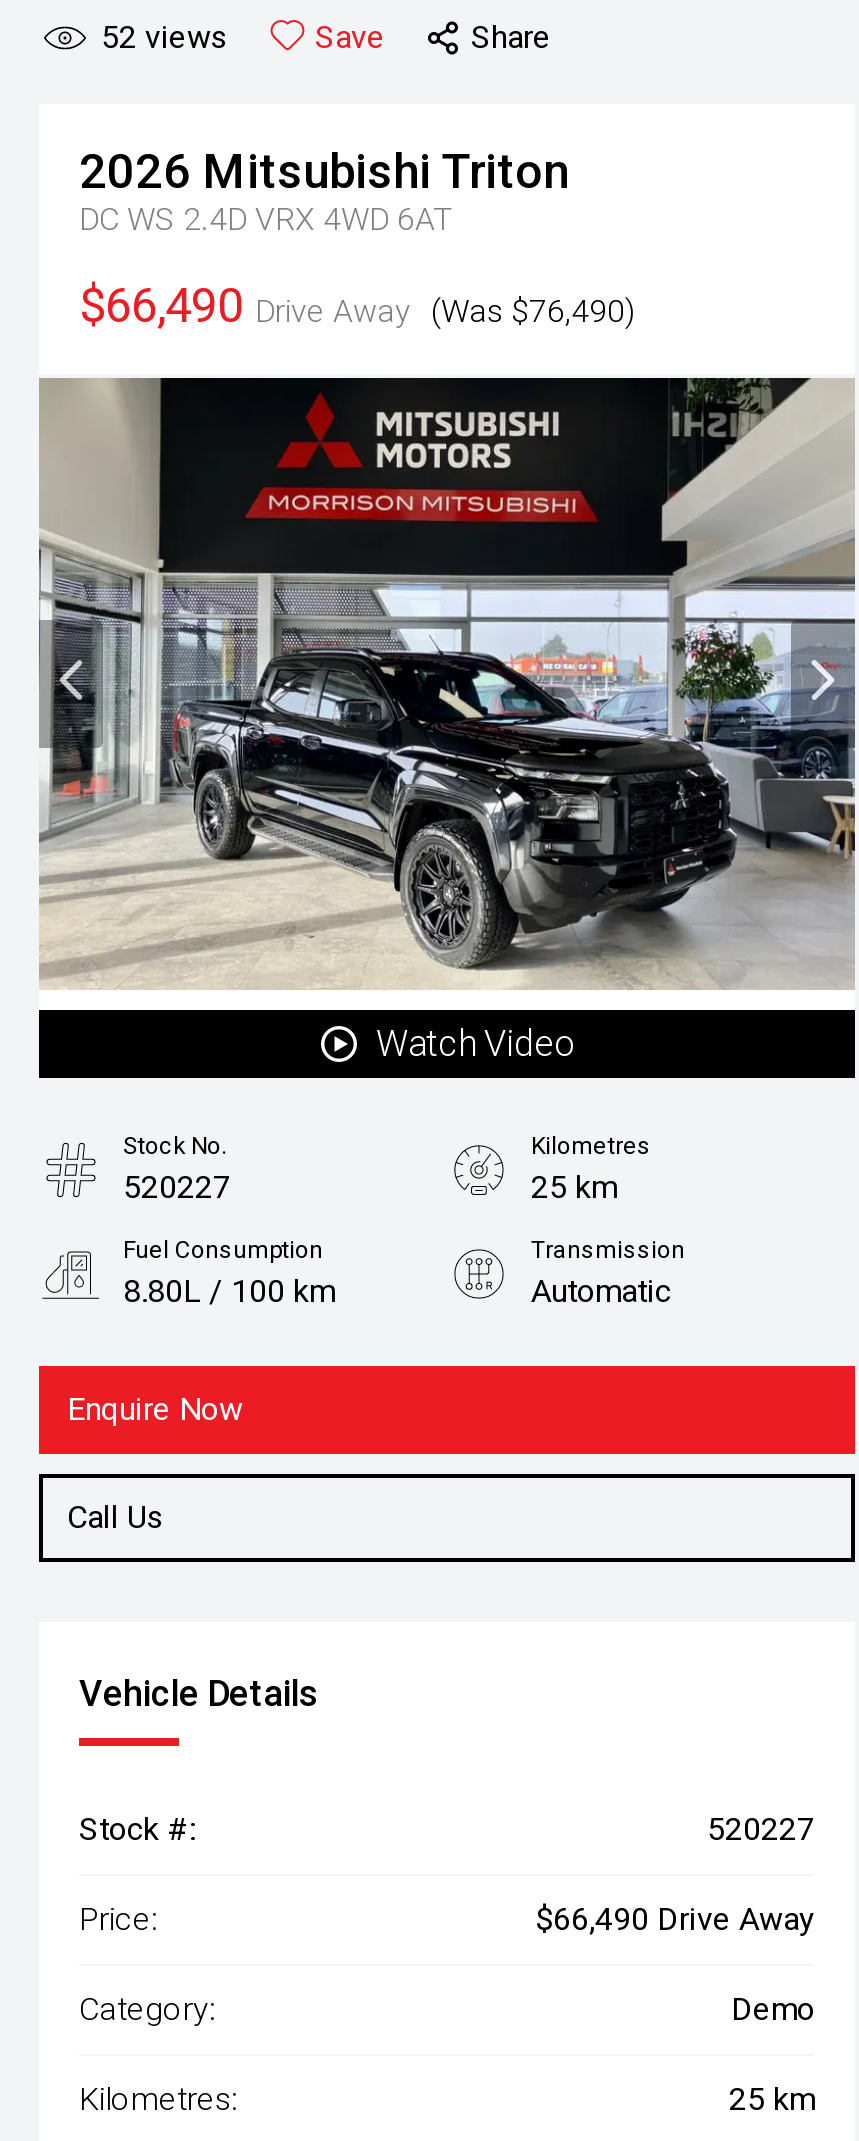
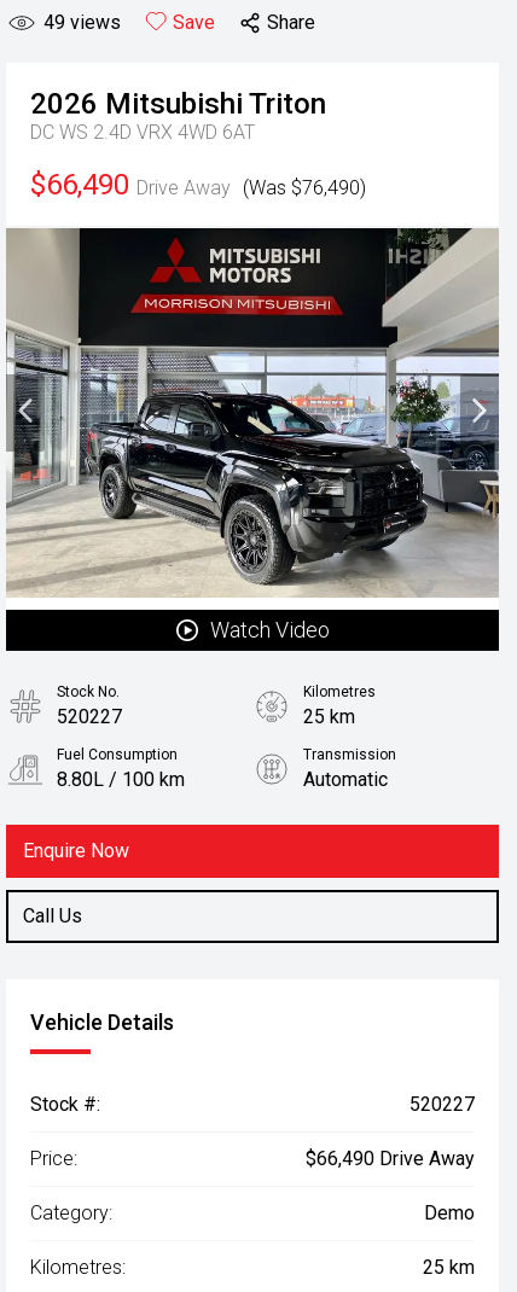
- 52 views
+ 49 views
